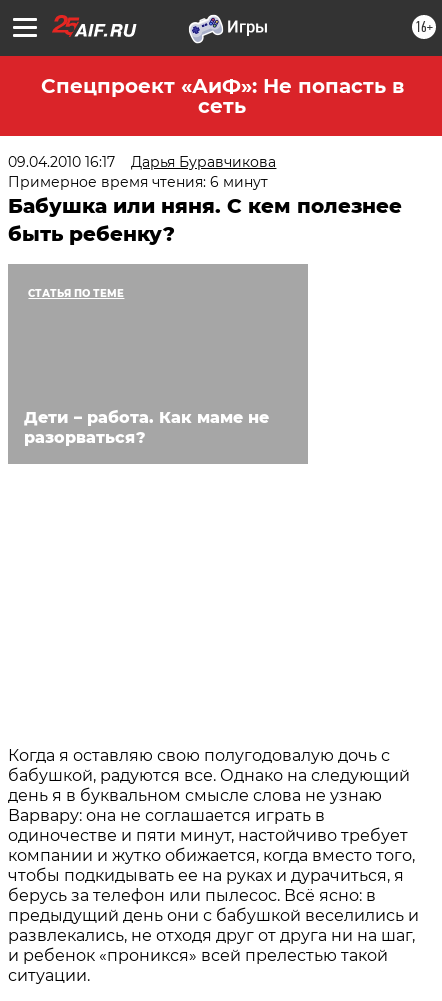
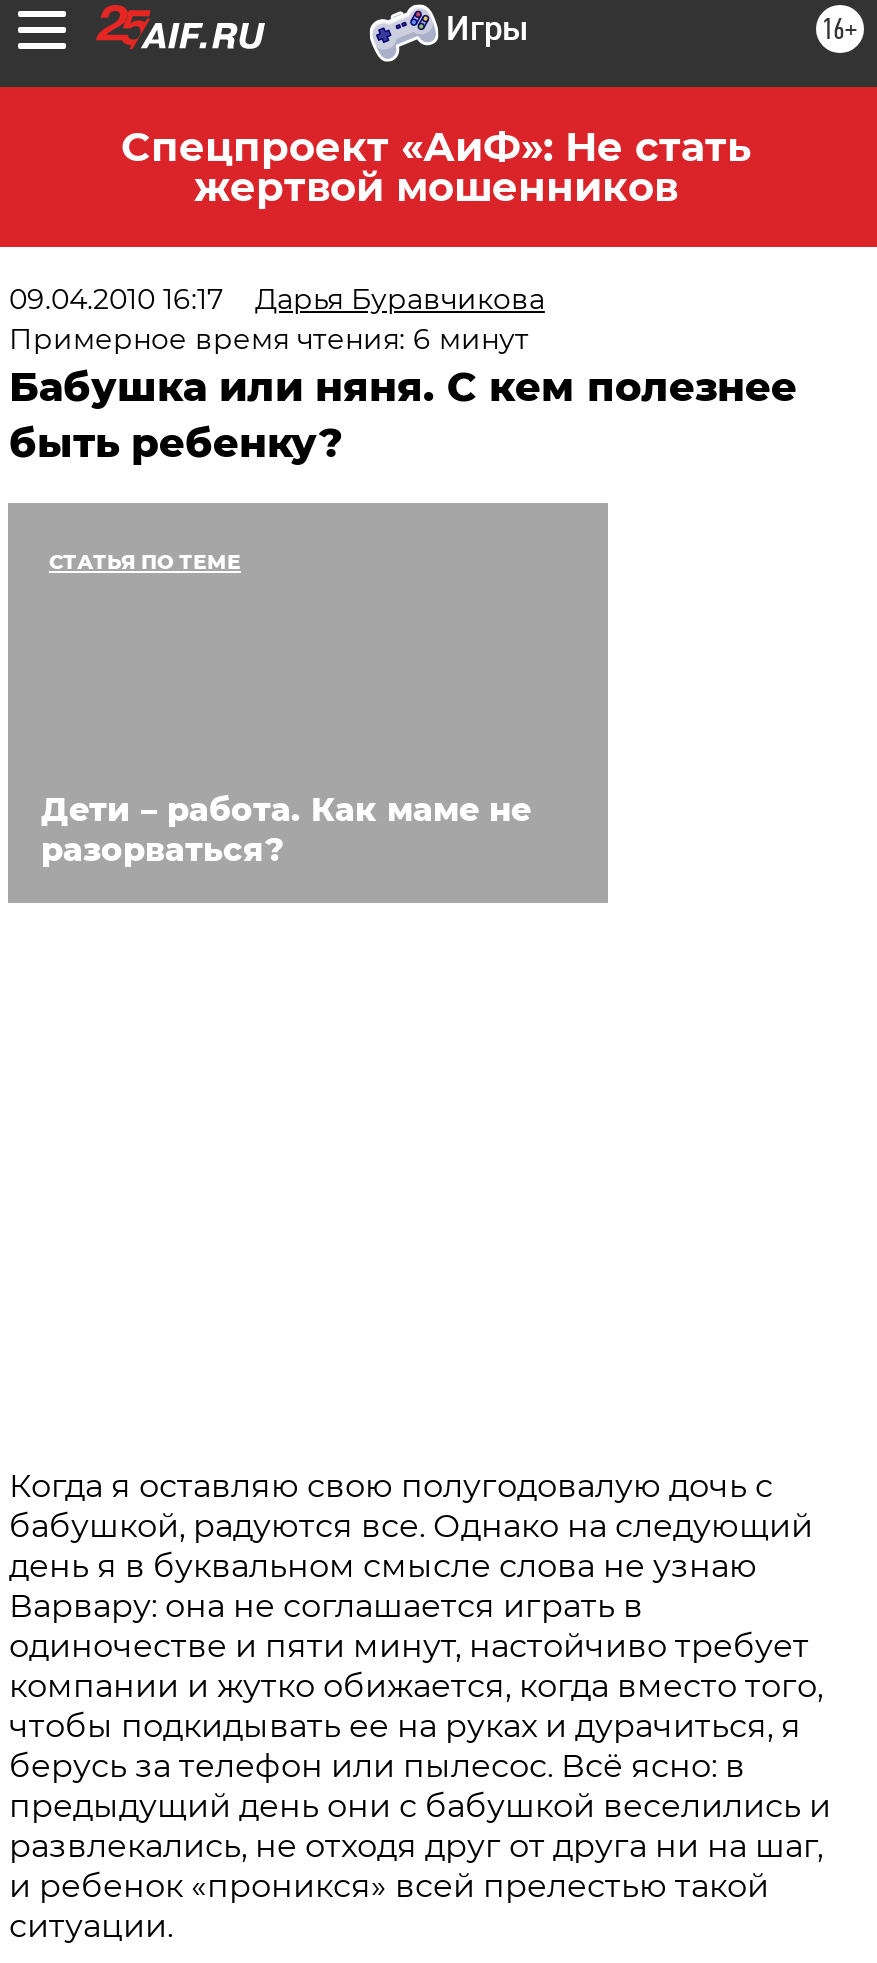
- Спецпроект «АиФ»: Не попасть в
- сеть
+ Спецпроект «АиФ»: Не стать
+ жертвой мошенников
